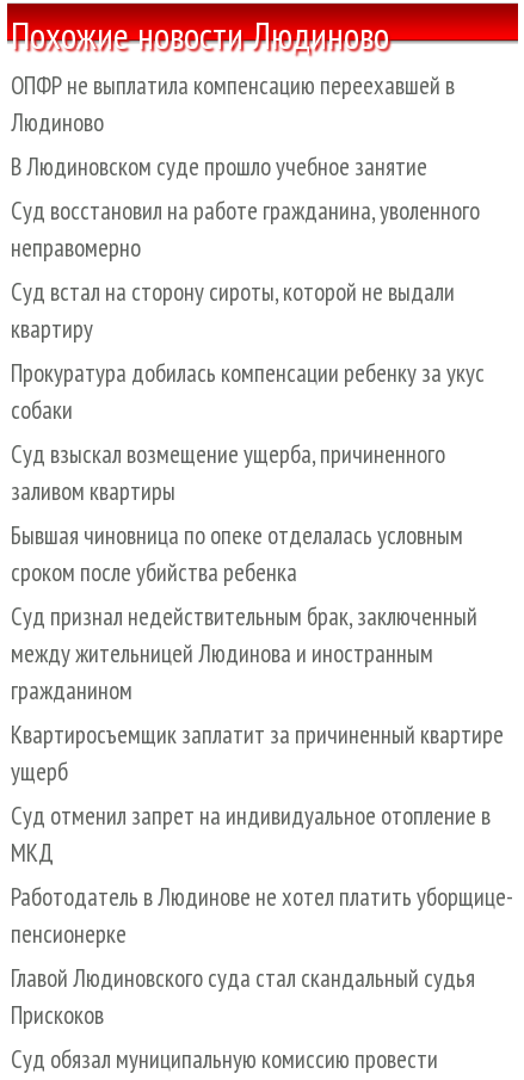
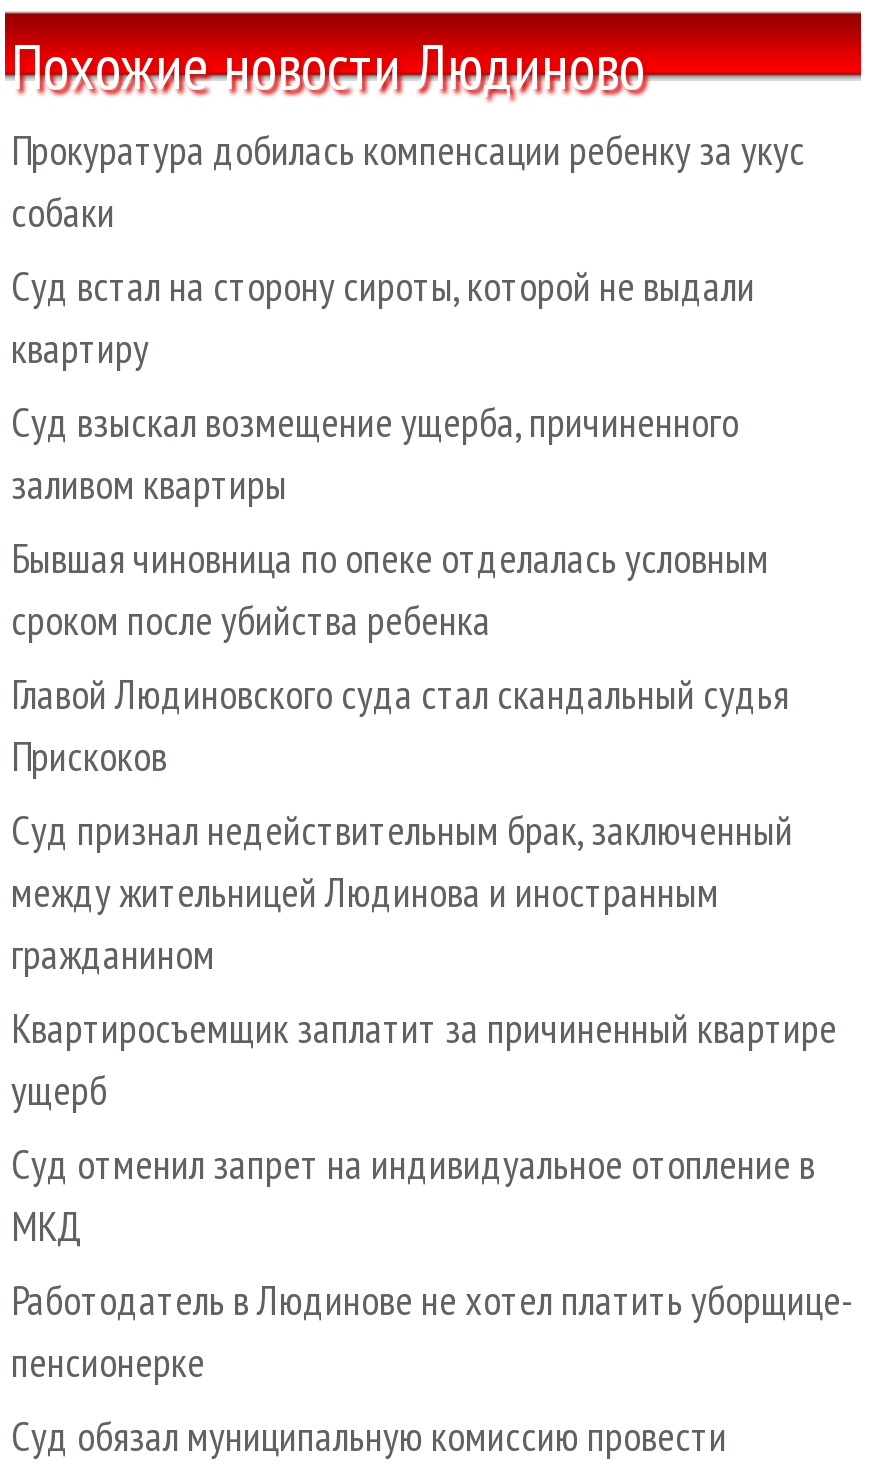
- ОПФР не выплатила компенсацию переехавшей в
- Людиново
- В Людиновском суде прошло учебное занятие
- Суд восстановил на работе гражданина, уволенного
- неправомерно

moved up: Прокуратура добилась компенсации ребенку за укус | собаки

moved up: Главой Людиновского суда стал скандальный судья | Прискоков
